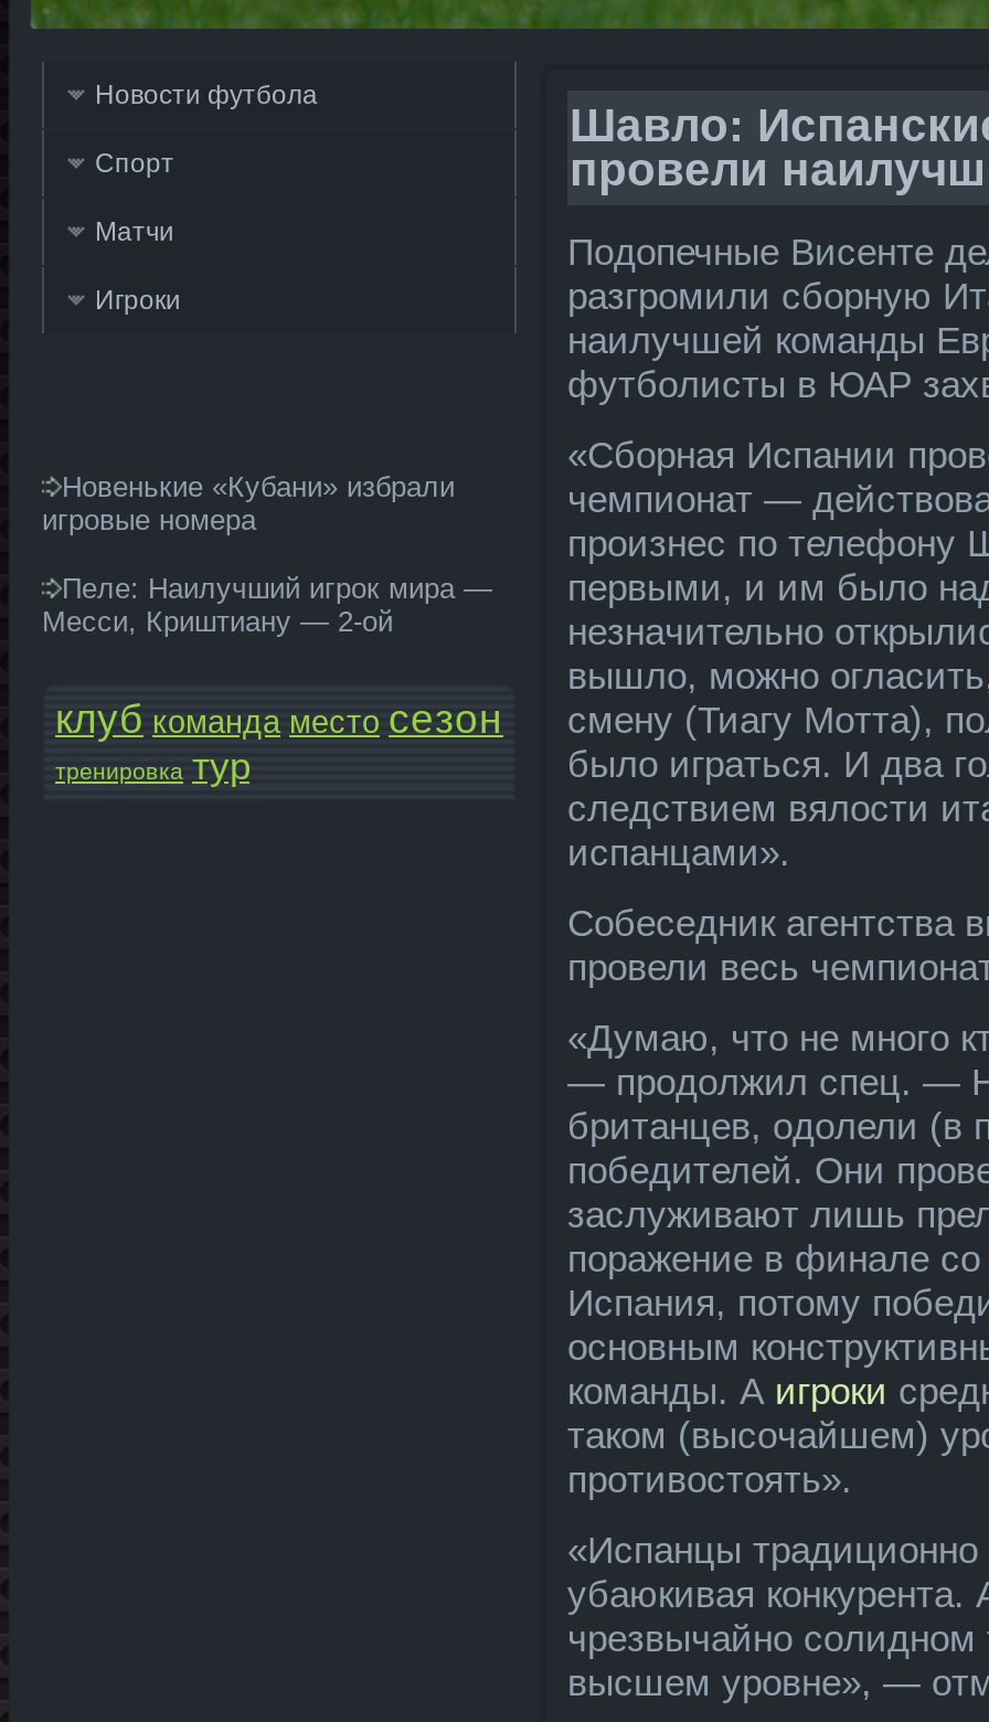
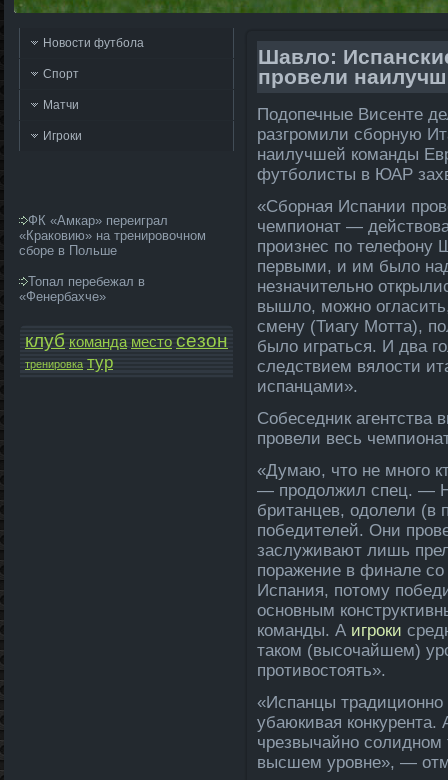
- Новенькие «Кубани» избрали
- игровые номера
+ ФК «Амкар» переиграл
+ «Краковию» на тренировочном
+ сборе в Польше

- Пеле: Наилучший игрок мира —
- Месси, Криштиану — 2-ой
+ Топал перебежал в
+ «Фенербахче»
